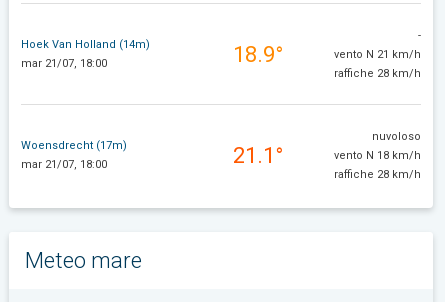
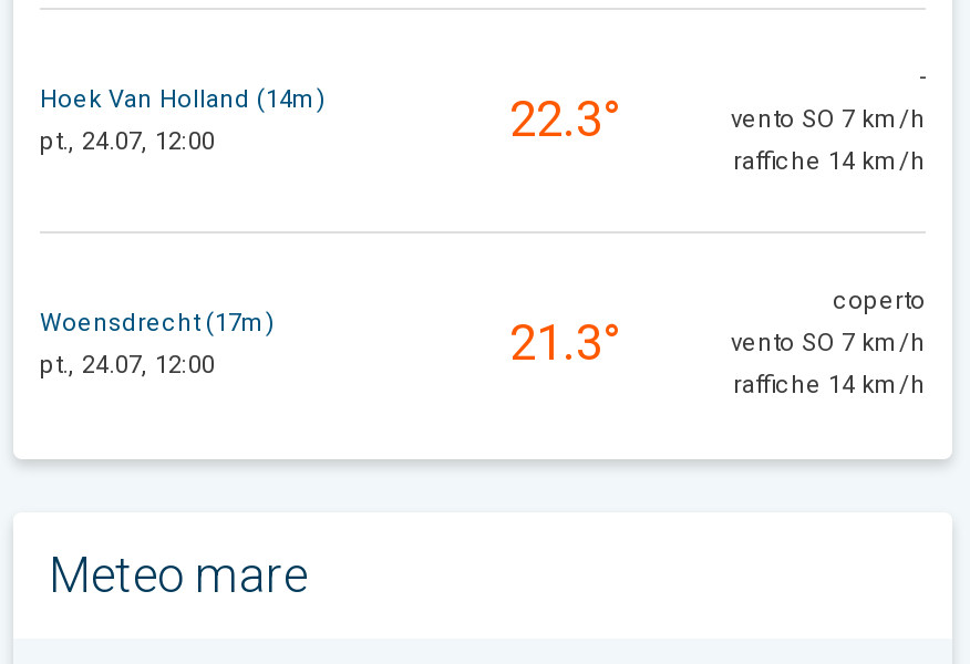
- mar 21/07, 18:00
- 18.9°
+ pt., 24.07, 12:00
+ 22.3°

- vento N 21 km/h
+ vento SO 7 km/h

- raffiche 28 km/h
+ raffiche 14 km/h

- nuvoloso
+ coperto

- mar 21/07, 18:00
- 21.1°
+ pt., 24.07, 12:00
+ 21.3°

- vento N 18 km/h
+ vento SO 7 km/h

- raffiche 28 km/h
+ raffiche 14 km/h
